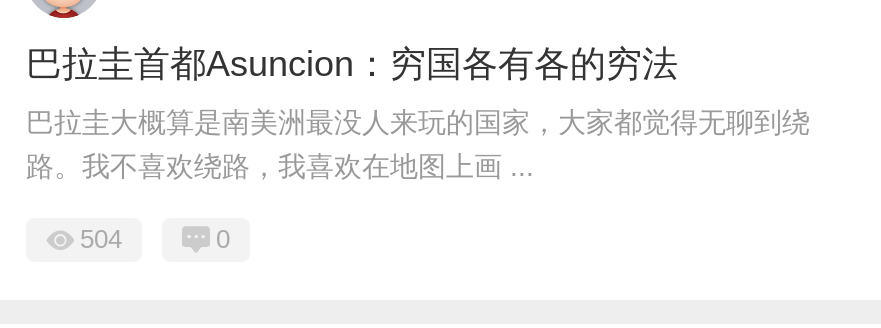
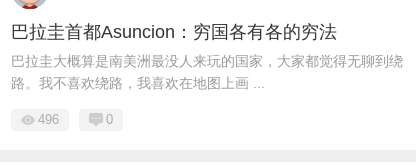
- 504
+ 496
